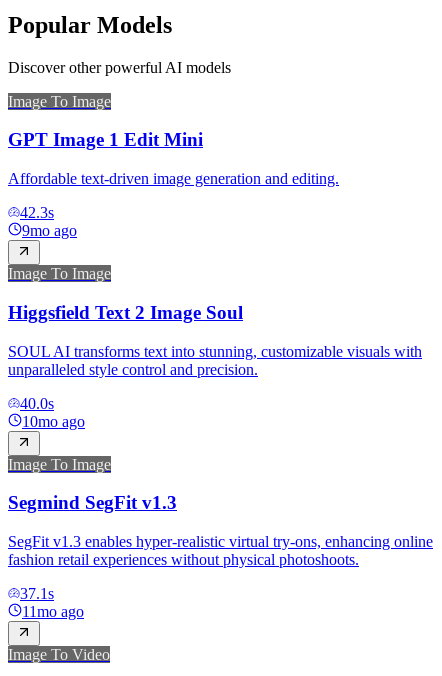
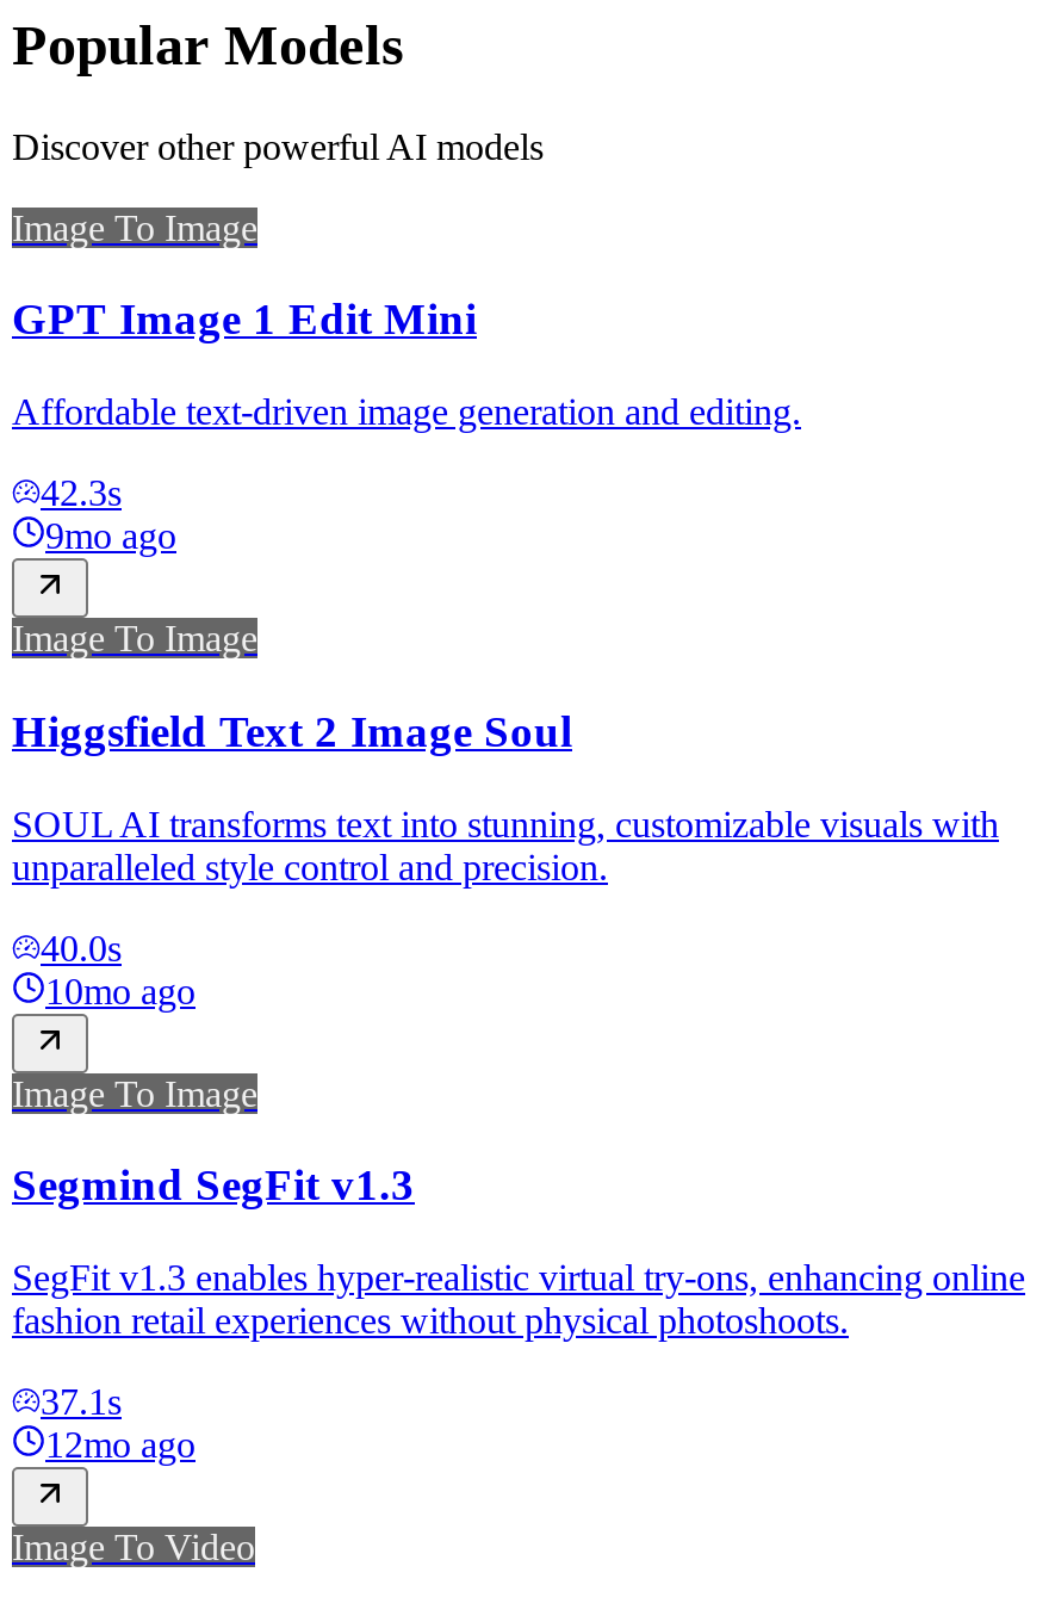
- 11mo ago
+ 12mo ago
